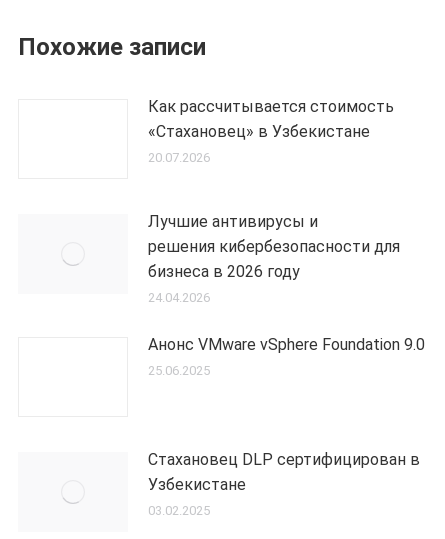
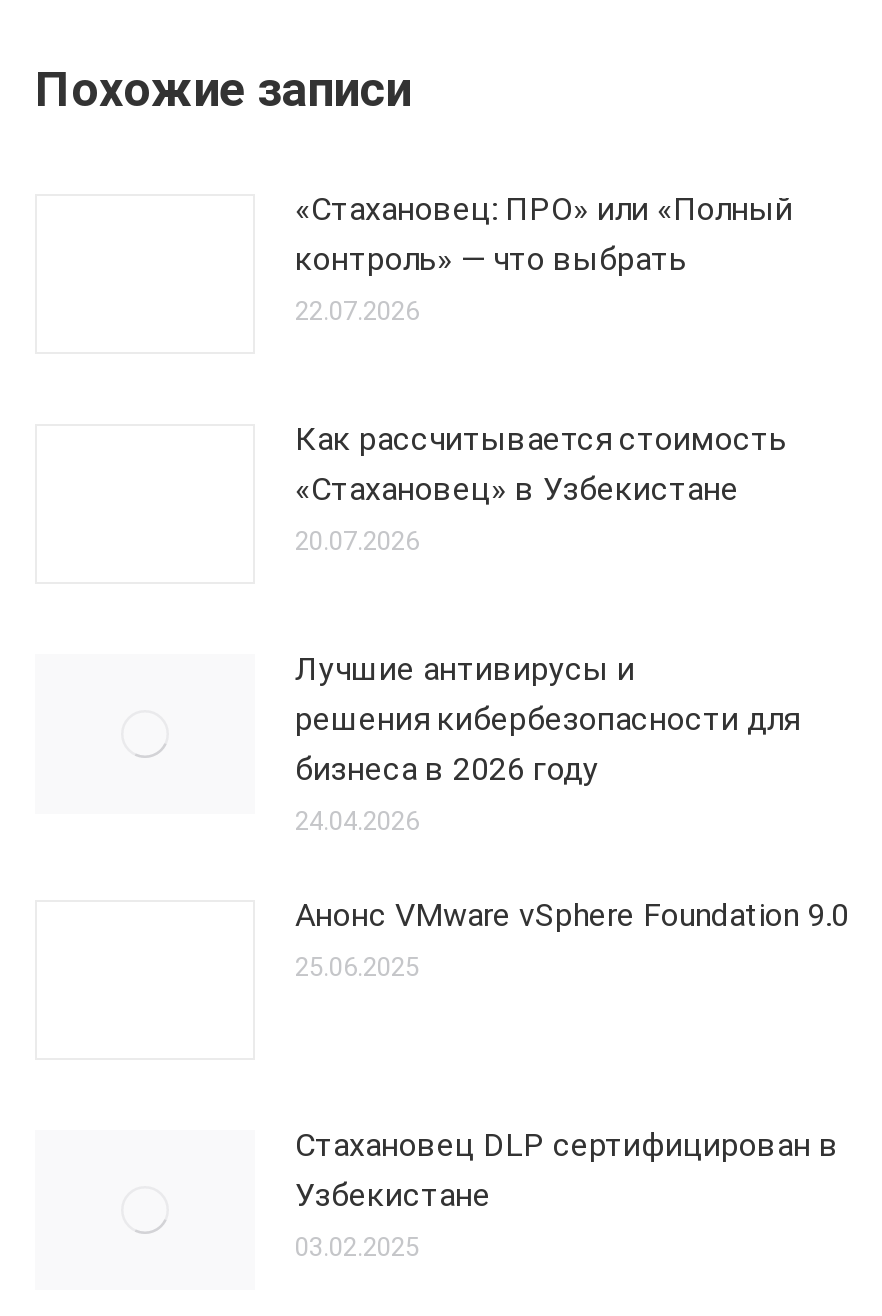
+ «Стахановец: ПРО» или «Полный
+ контроль» — что выбрать
+ 22.07.2026
